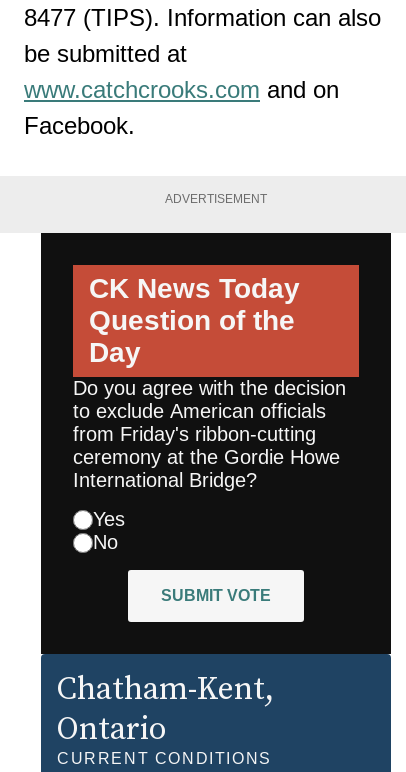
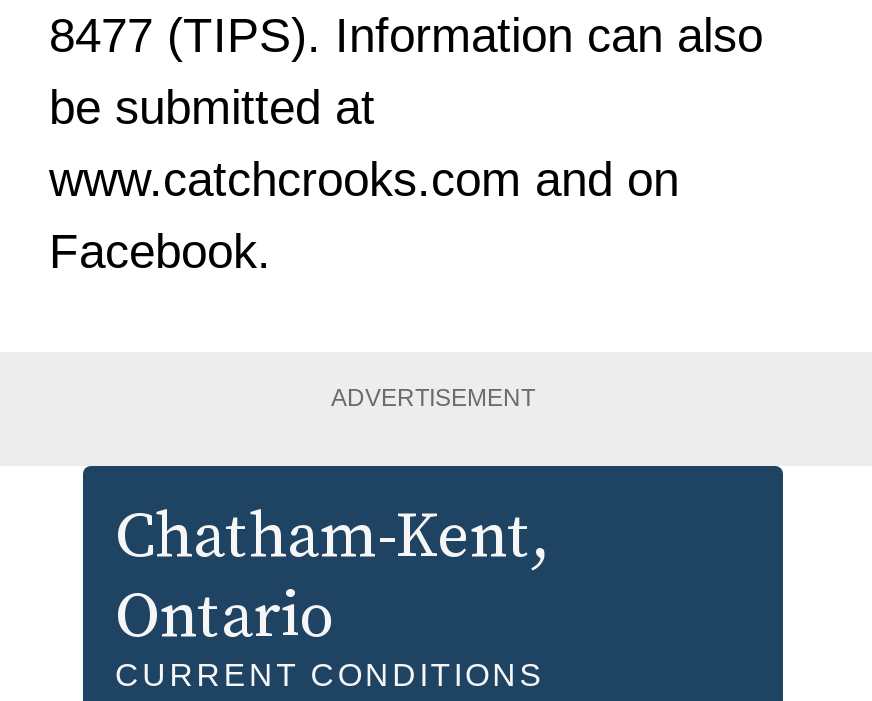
- [image]
- CK News Today
- Question of the
- Day
- Do you agree with the decision
- to exclude American officials
- from Friday's ribbon-cutting
- ceremony at the Gordie Howe
- International Bridge?
- Yes
- No
- SUBMIT VOTE
